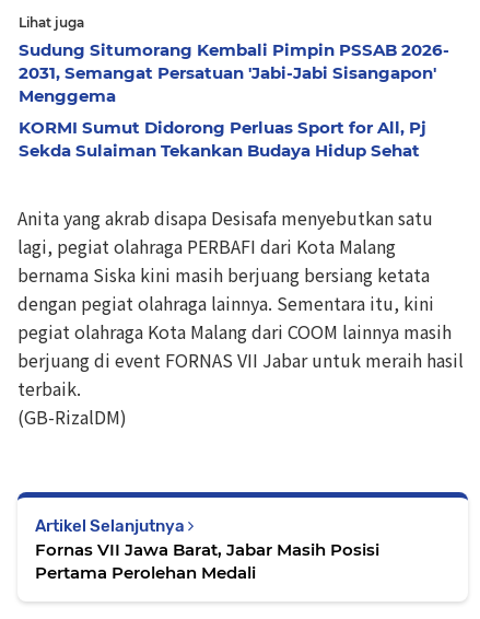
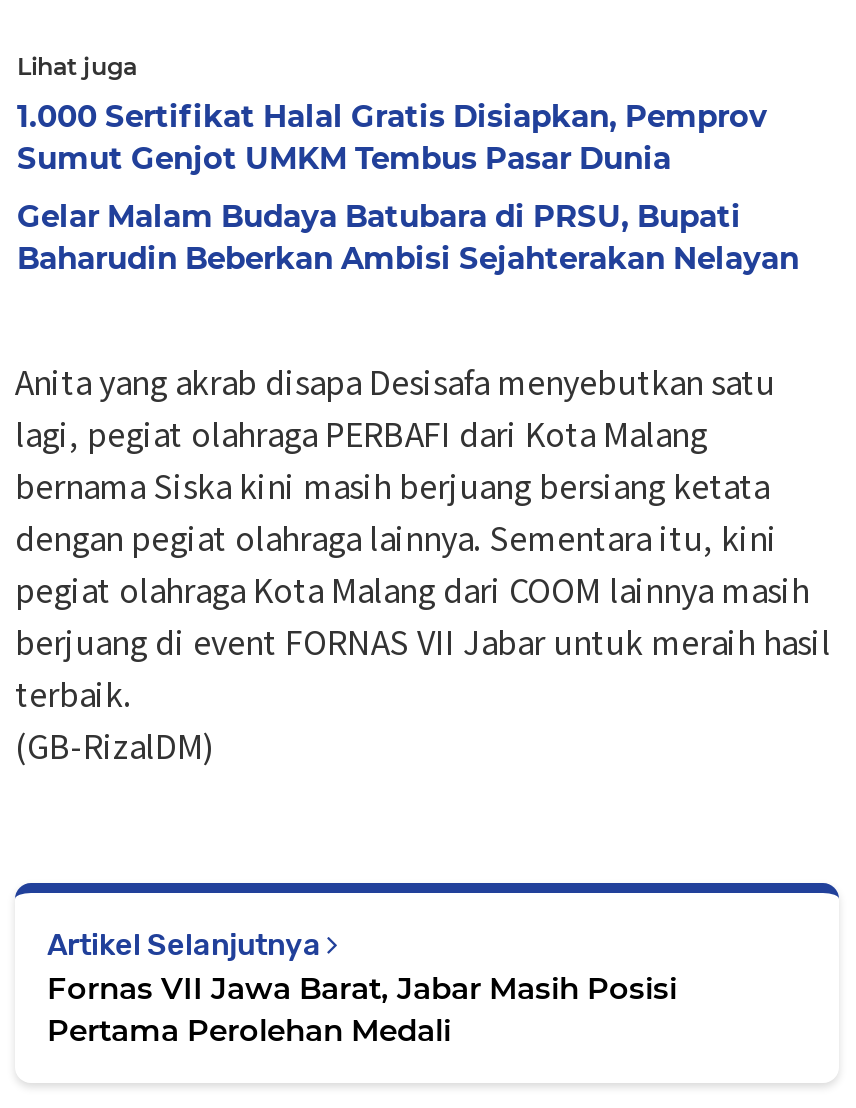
- Sudung Situmorang Kembali Pimpin PSSAB 2026-
- 2031, Semangat Persatuan 'Jabi-Jabi Sisangapon'
- Menggema
+ 1.000 Sertifikat Halal Gratis Disiapkan, Pemprov
+ Sumut Genjot UMKM Tembus Pasar Dunia

- KORMI Sumut Didorong Perluas Sport for All, Pj
- Sekda Sulaiman Tekankan Budaya Hidup Sehat
+ Gelar Malam Budaya Batubara di PRSU, Bupati
+ Baharudin Beberkan Ambisi Sejahterakan Nelayan
